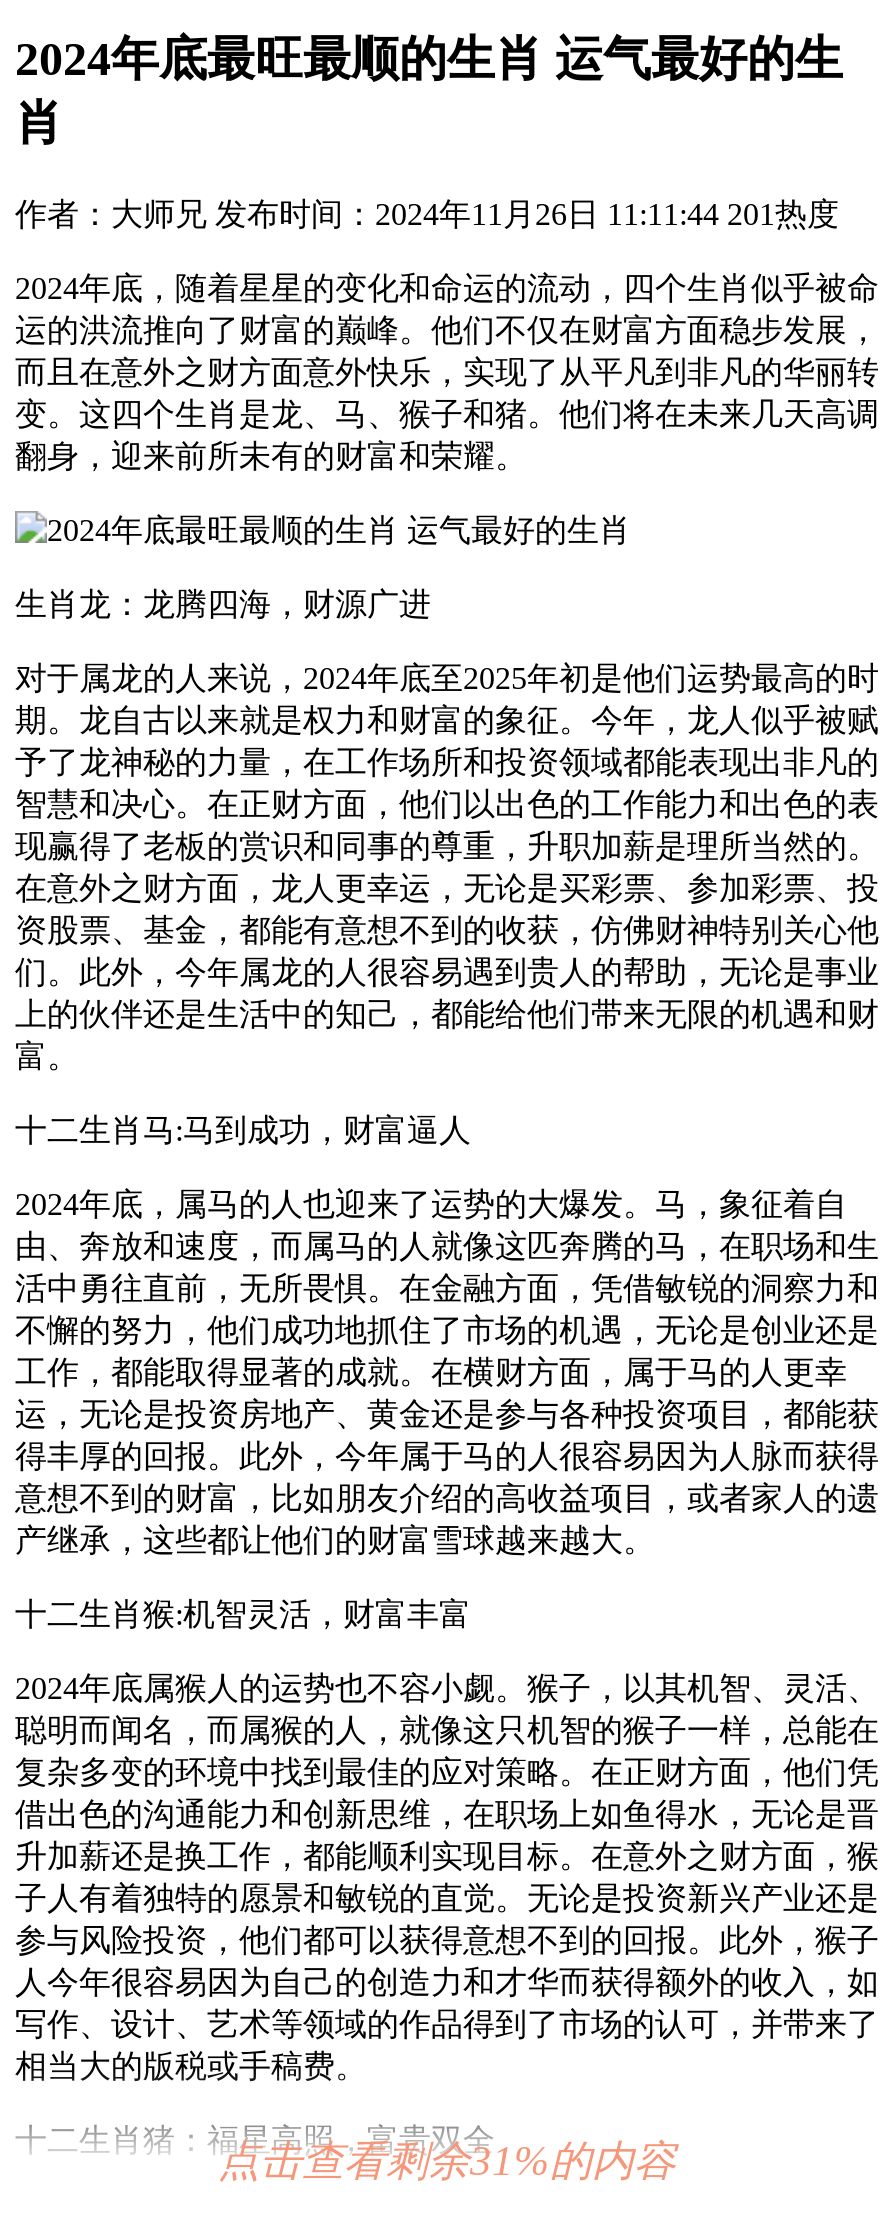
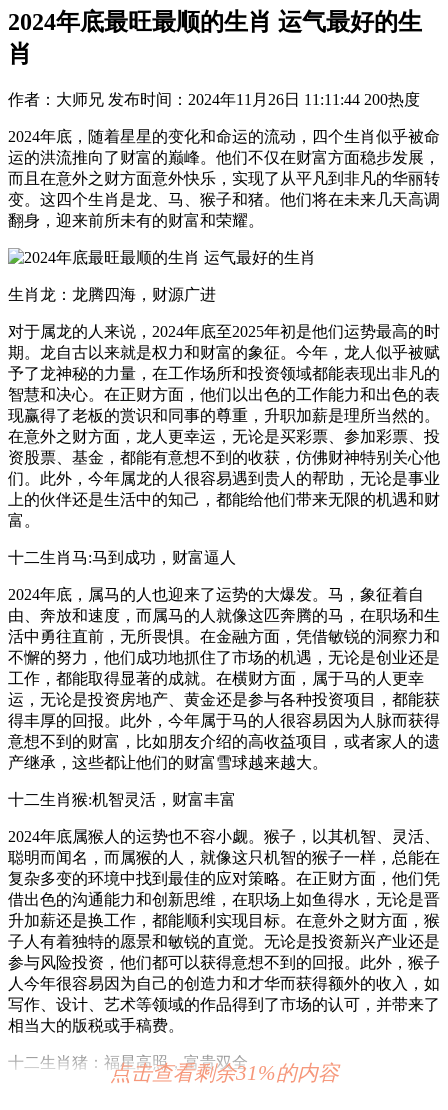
- 作者：大师兄 发布时间：2024年11月26日 11:11:44 201热度
+ 作者：大师兄 发布时间：2024年11月26日 11:11:44 200热度
